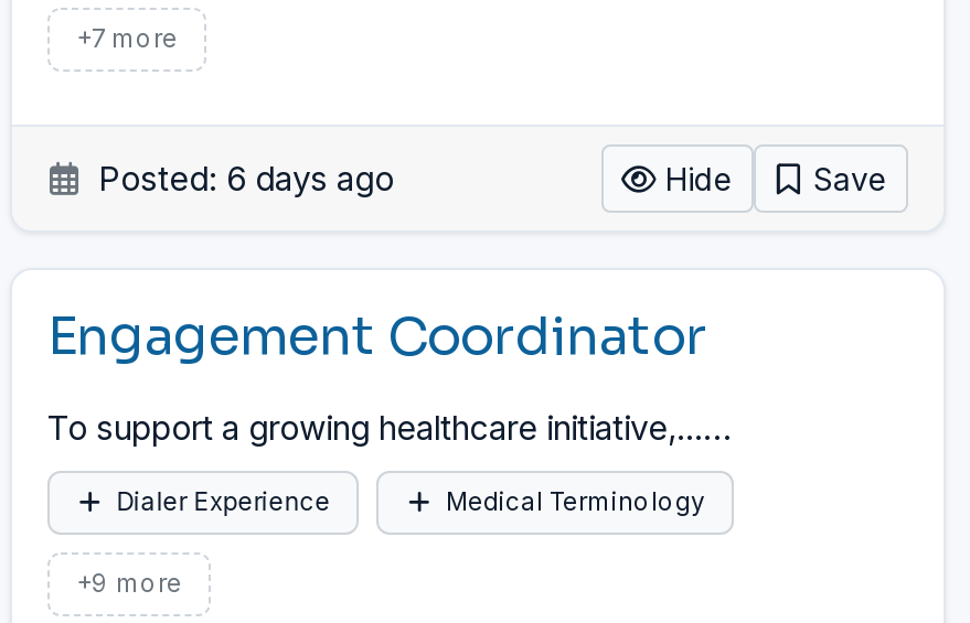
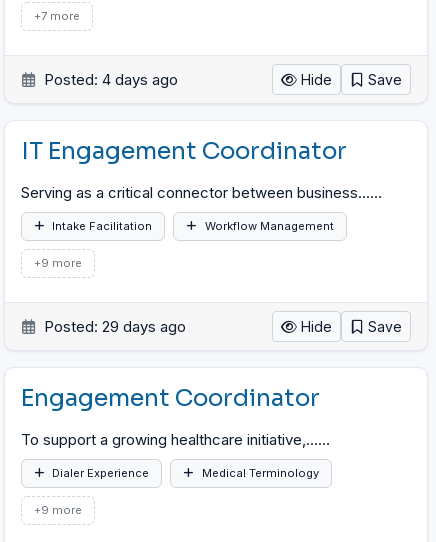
- Posted: 6 days ago
+ Posted: 4 days ago
+ Hide
+ Save
+ IT Engagement Coordinator
+ Serving as a critical connector between business...…
+ Intake Facilitation
+ Workflow Management
+ +9 more
+ Posted: 29 days ago
